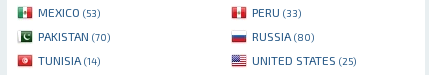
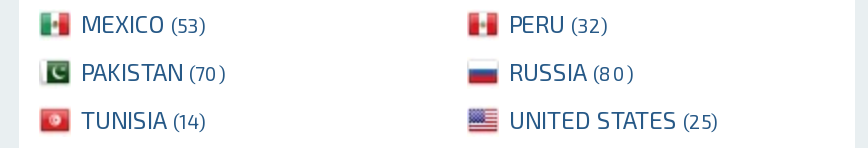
- PERU (33)
+ PERU (32)
